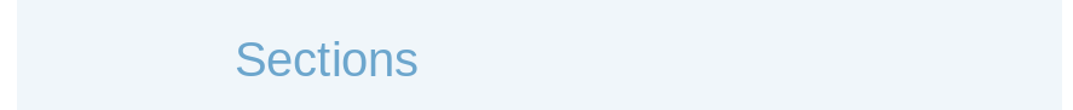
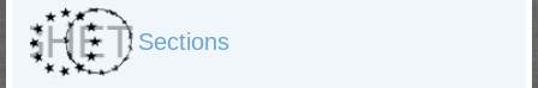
+ [image]
